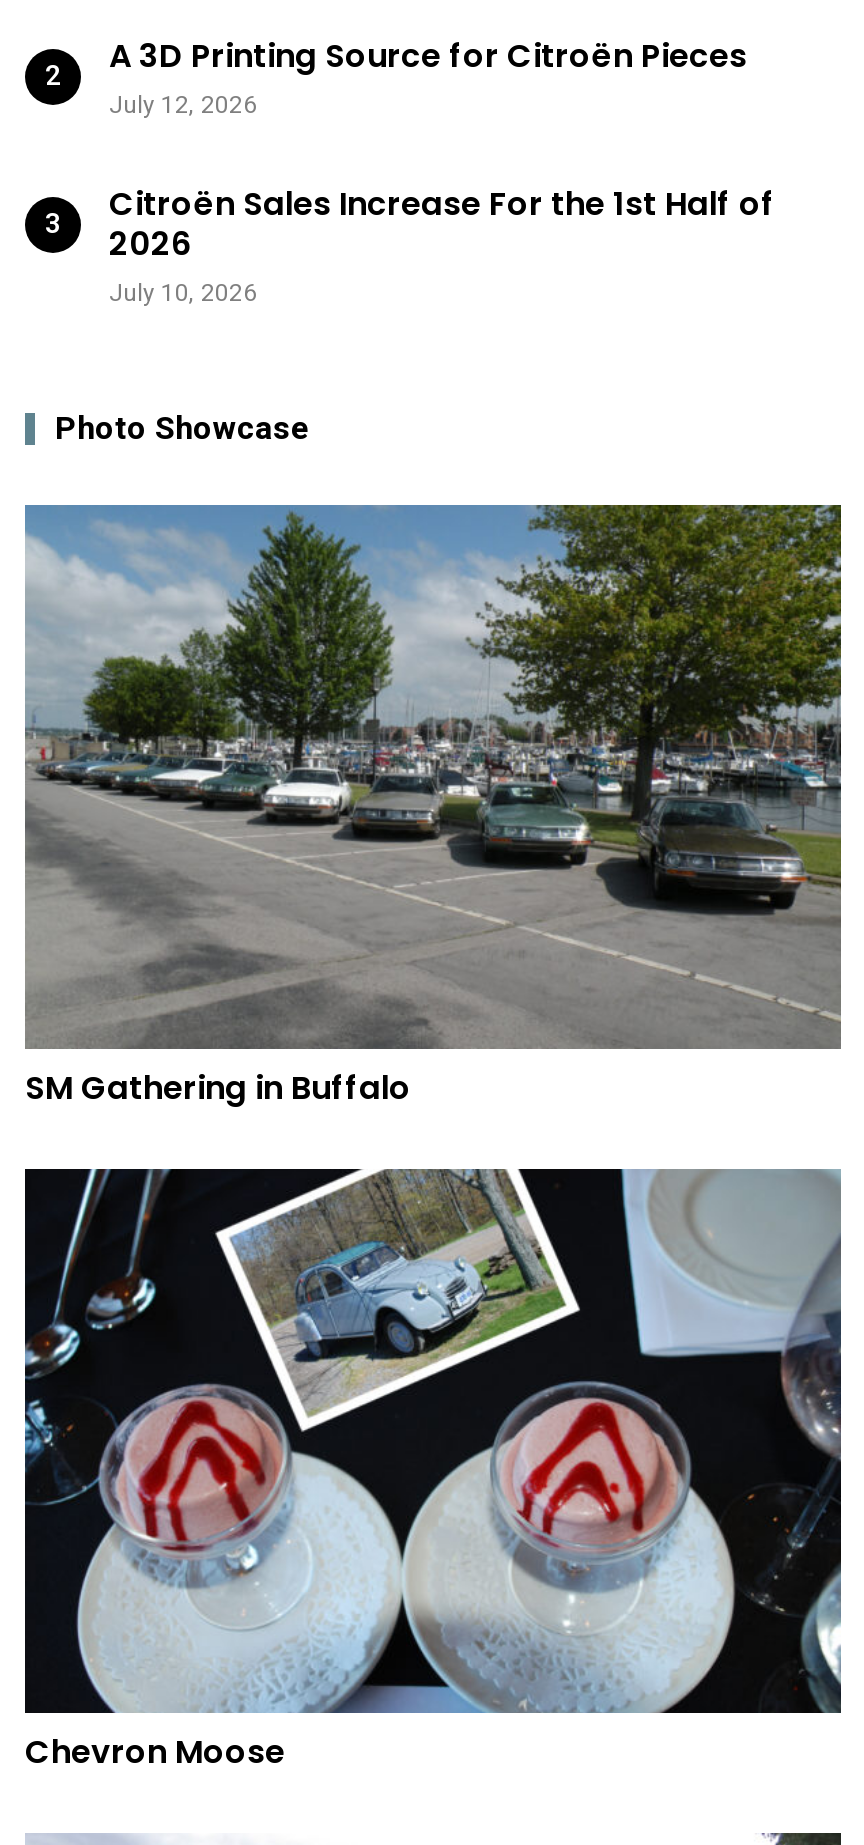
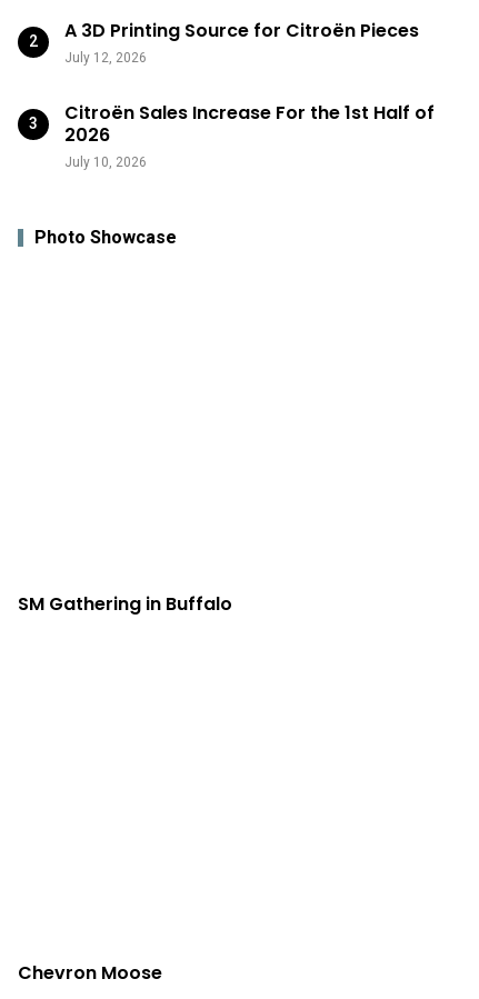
- [image]

- [image]
